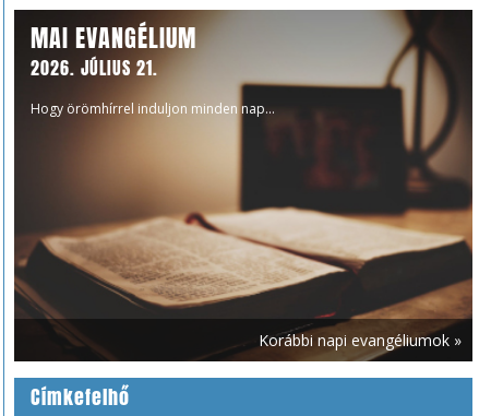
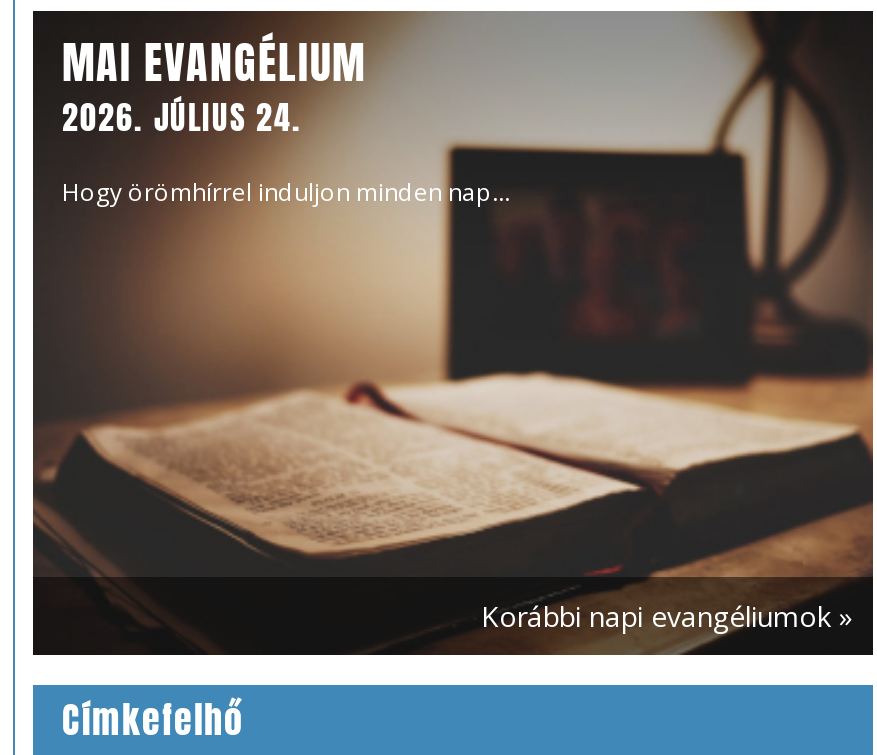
- 2026. JÚLIUS 21.
+ 2026. JÚLIUS 24.
